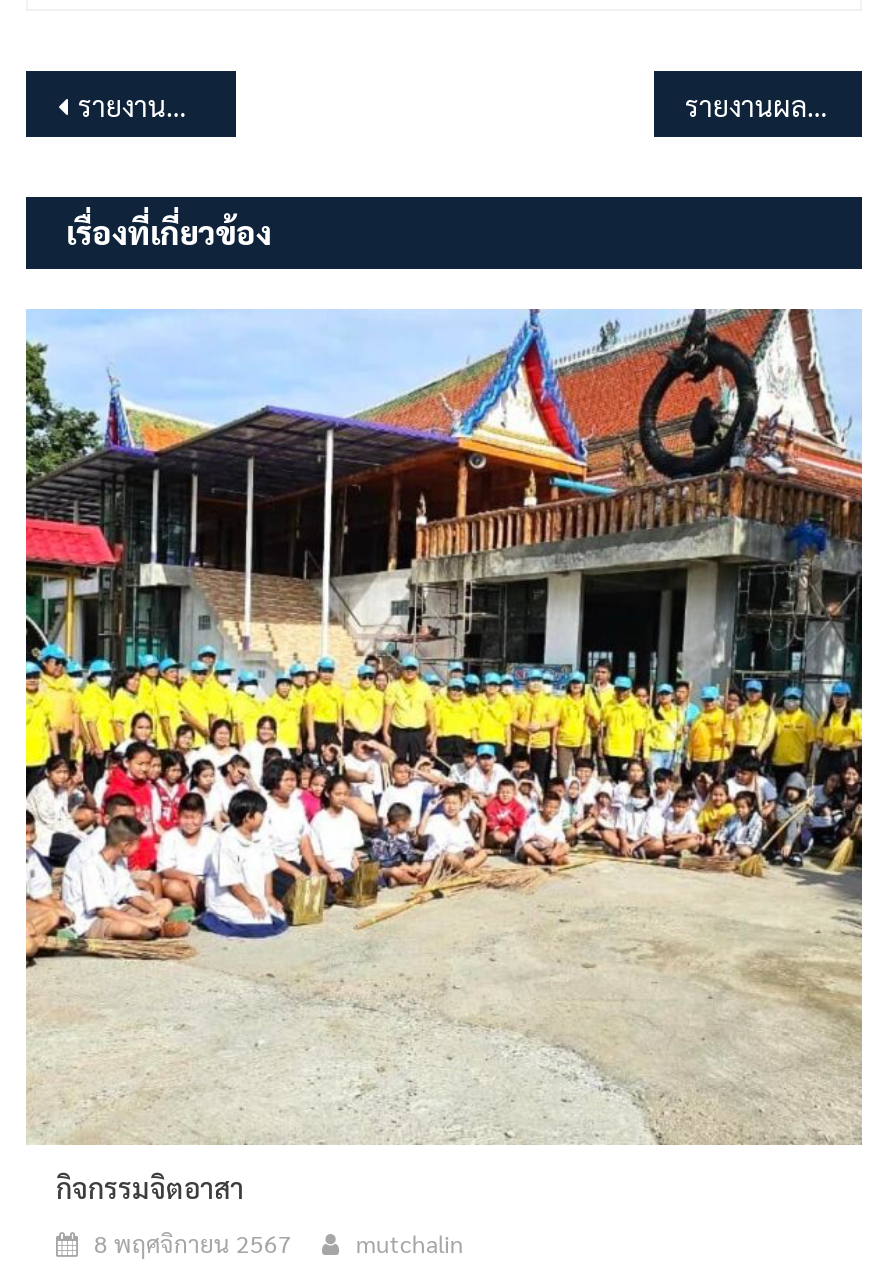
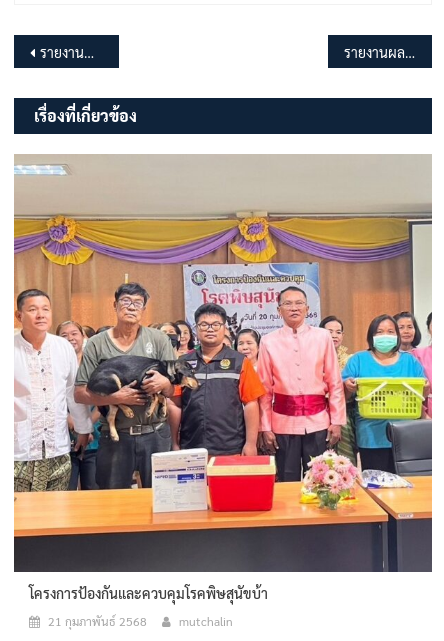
- [image]
- กิจกรรมจิตอาสา
+ [image]
+ โครงการป้องกันและควบคุมโรคพิษสุนัขบ้า

- 8 พฤศจิกายน 2567
+ 21 กุมภาพันธ์ 2568
